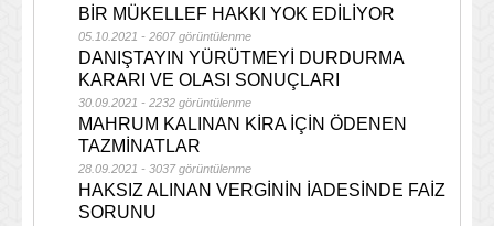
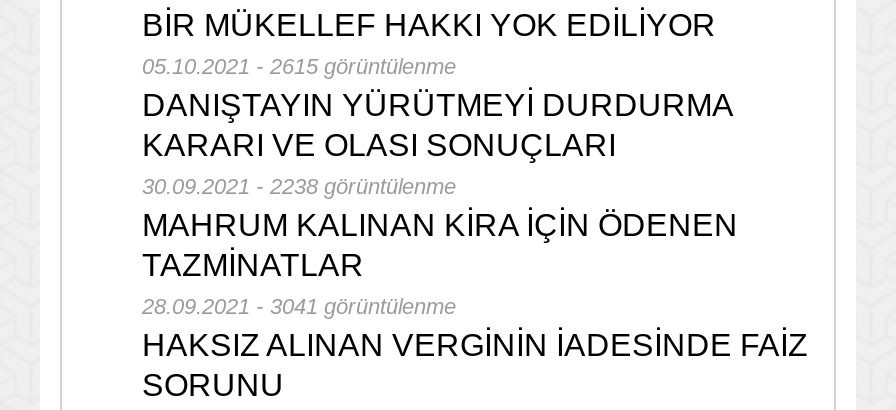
- 05.10.2021 - 2607 görüntülenme
+ 05.10.2021 - 2615 görüntülenme

- 30.09.2021 - 2232 görüntülenme
+ 30.09.2021 - 2238 görüntülenme

- 28.09.2021 - 3037 görüntülenme
+ 28.09.2021 - 3041 görüntülenme
